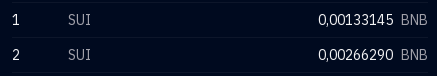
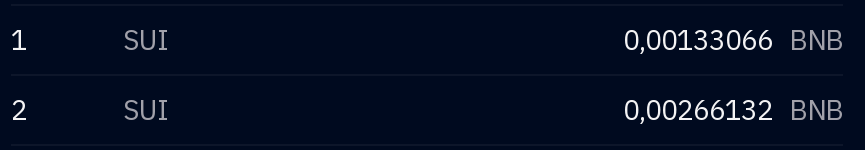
- 0,00133145 BNB
+ 0,00133066 BNB

- 0,00266290 BNB
+ 0,00266132 BNB
